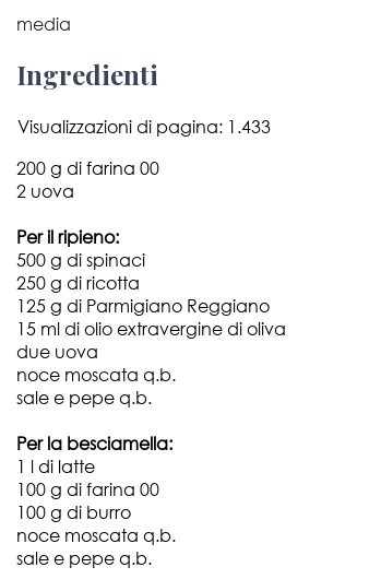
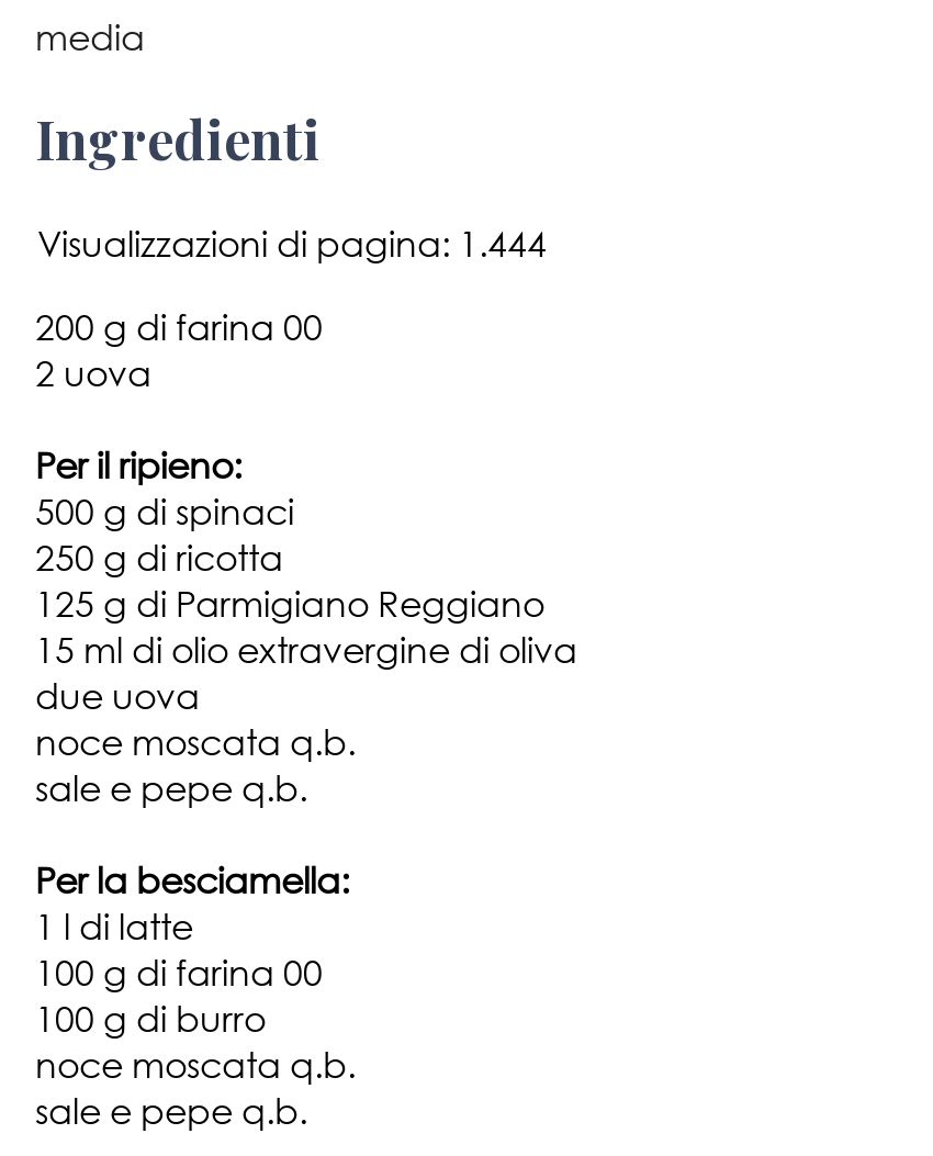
- Visualizzazioni di pagina: 1.433
+ Visualizzazioni di pagina: 1.444
